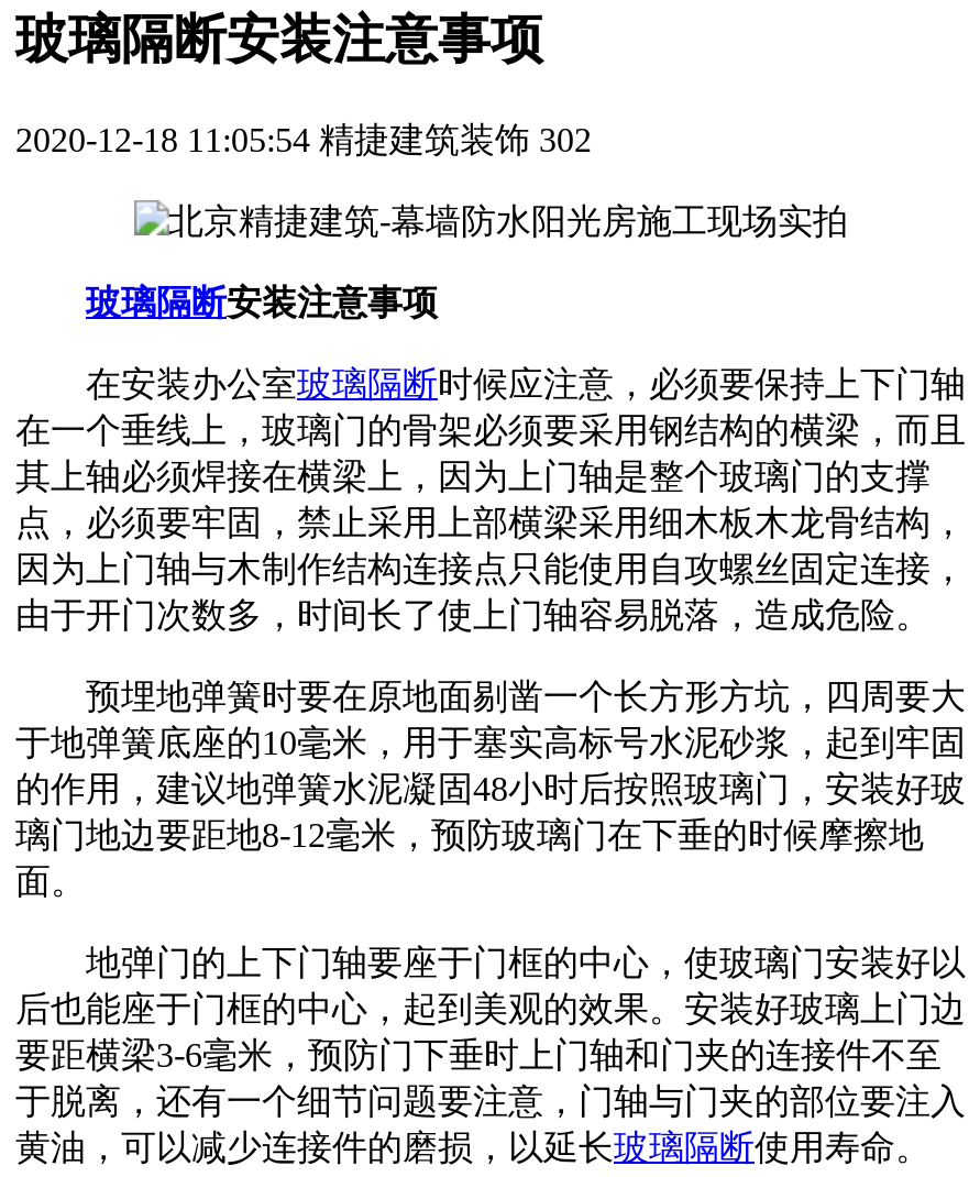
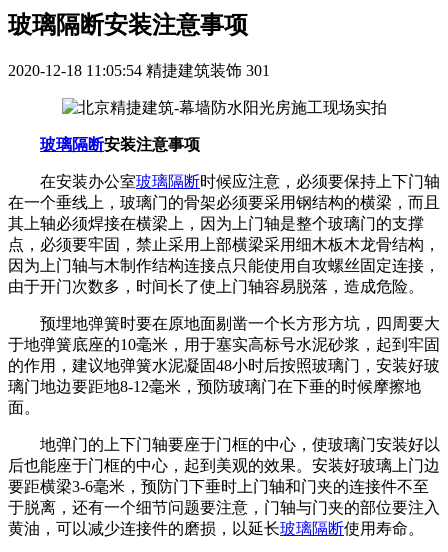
- 2020-12-18 11:05:54 精捷建筑装饰 302
+ 2020-12-18 11:05:54 精捷建筑装饰 301
